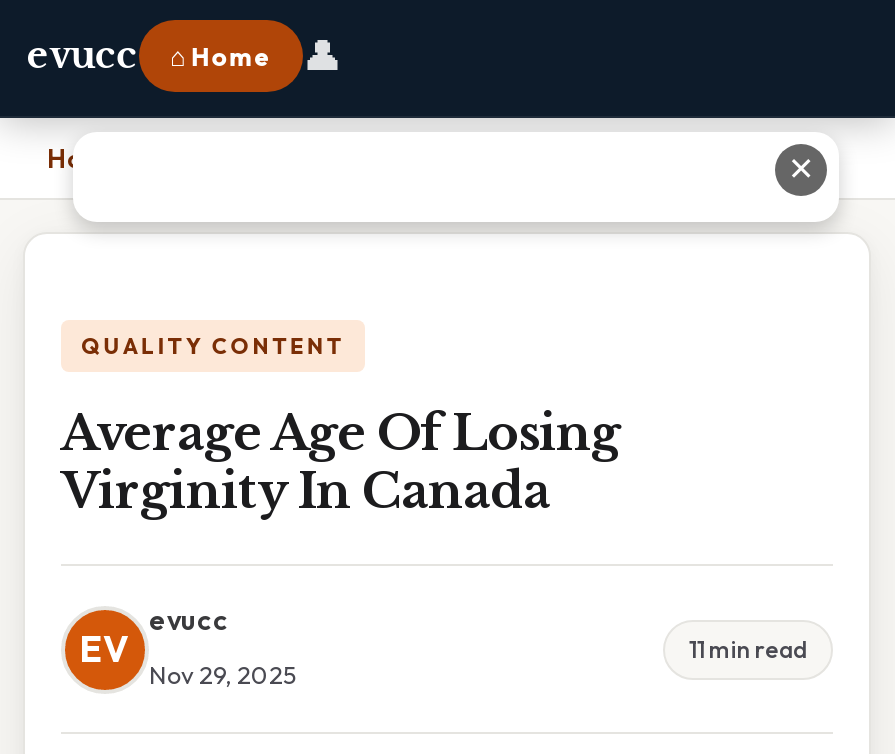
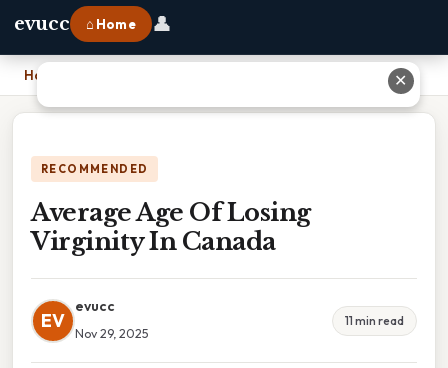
- QUALITY CONTENT
+ RECOMMENDED
